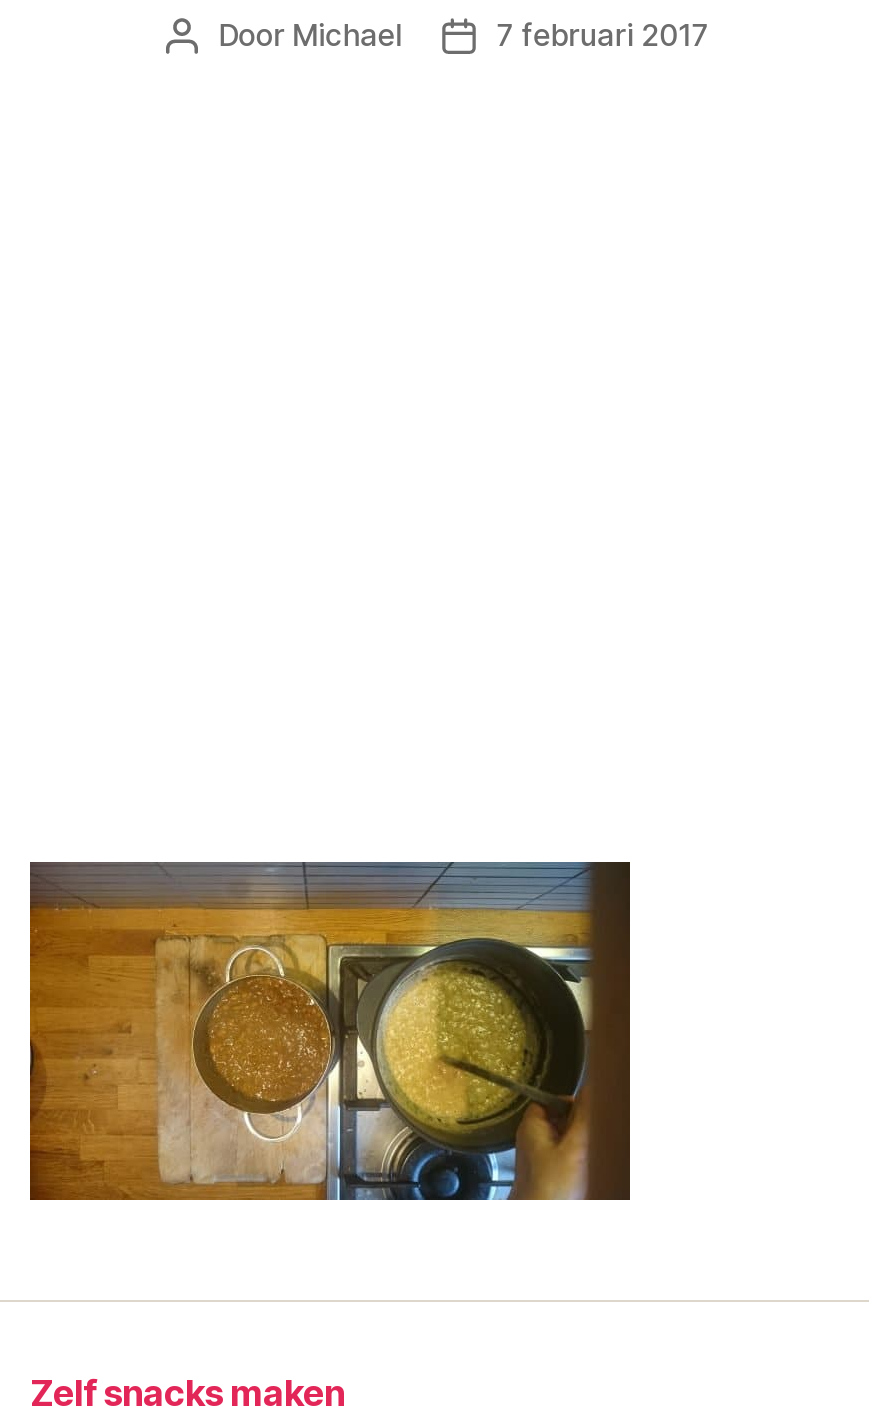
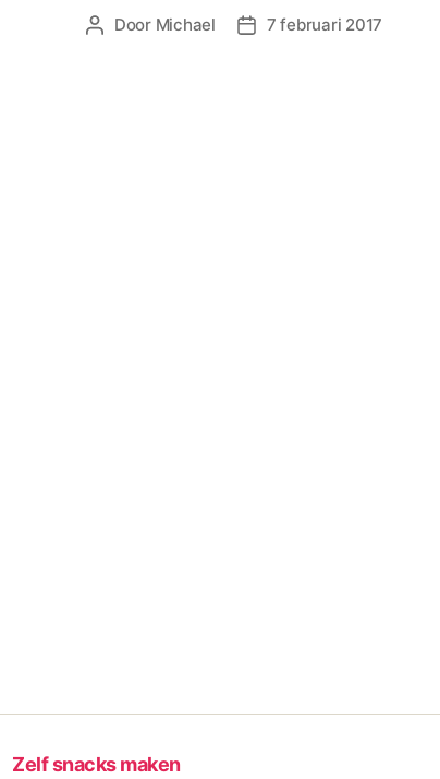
- [image]
